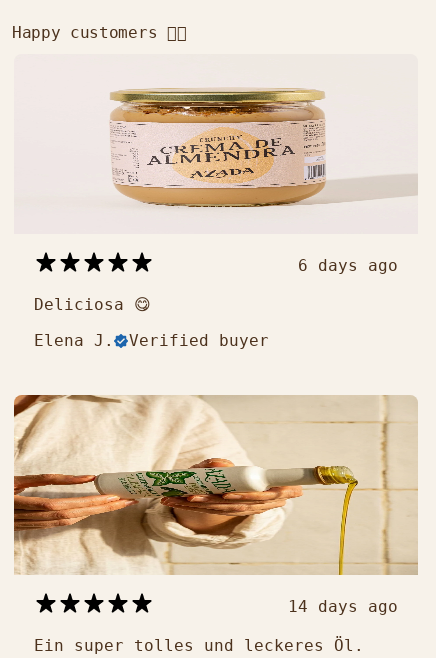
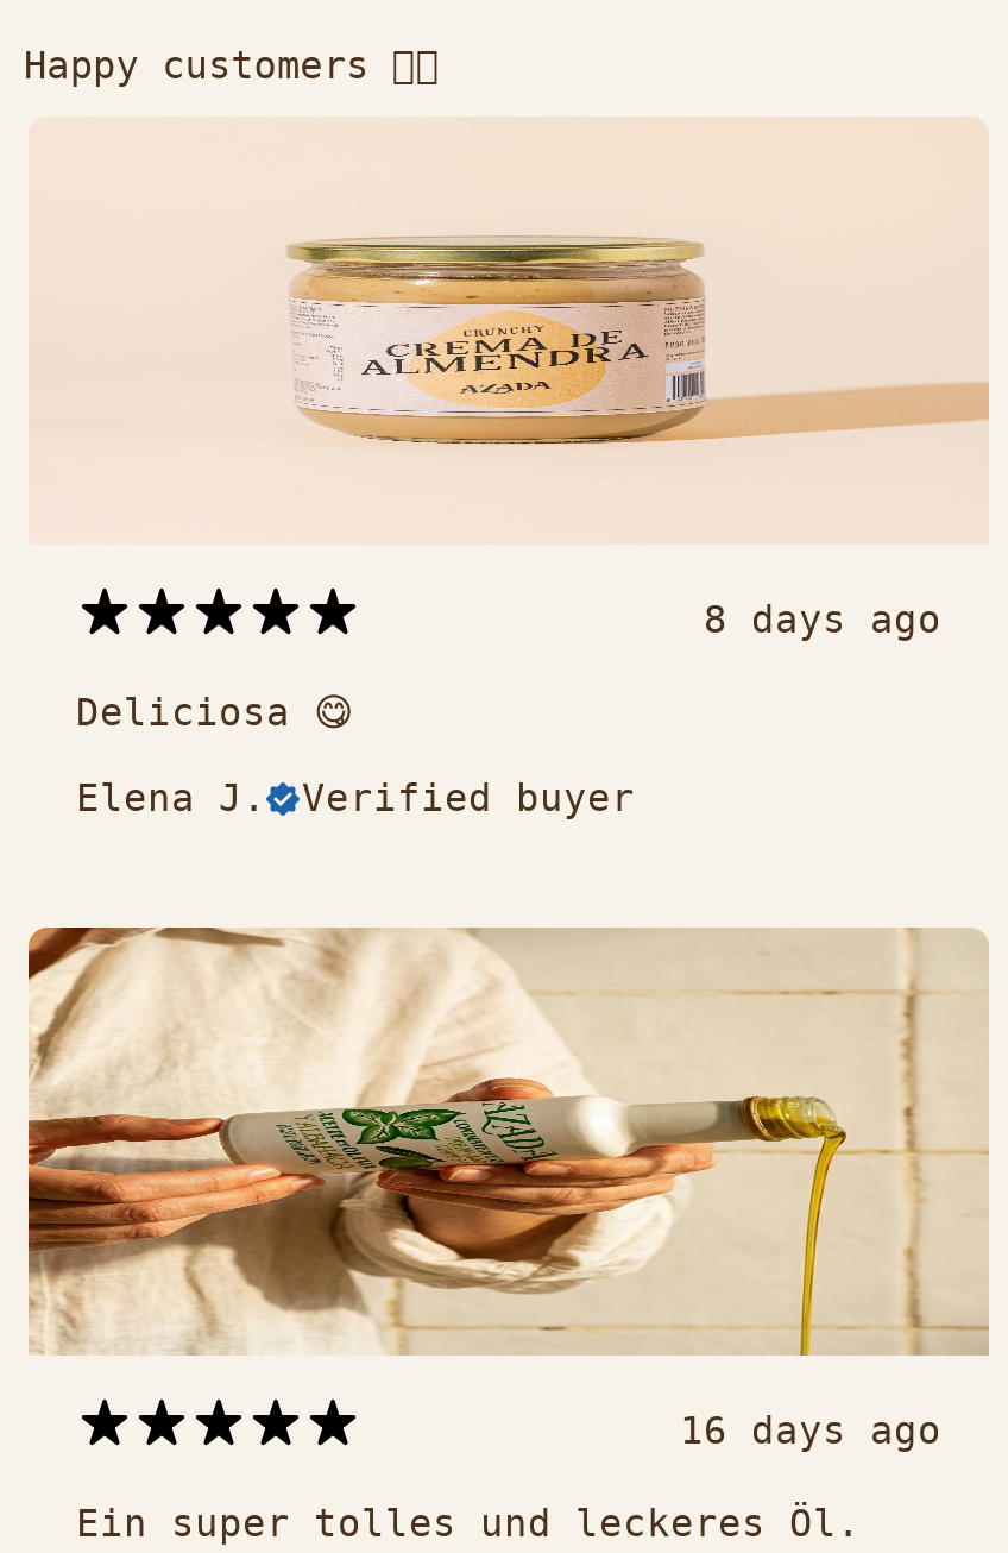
- [image]
+ [image]

- 6 days ago
+ 8 days ago

- 14 days ago
+ 16 days ago
